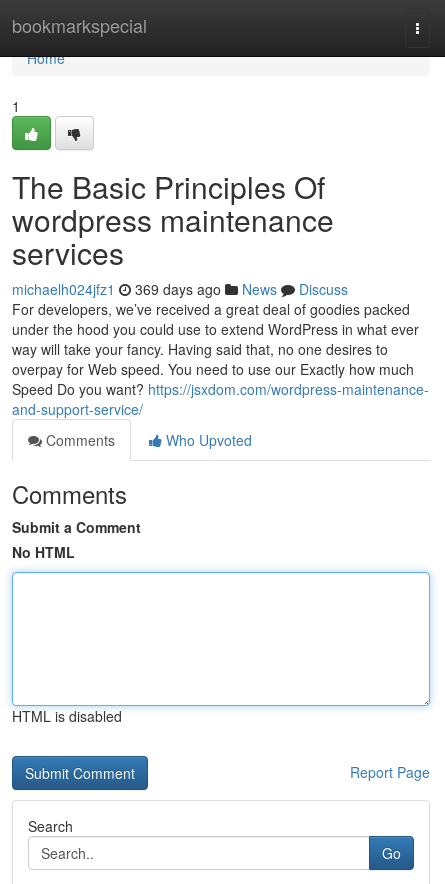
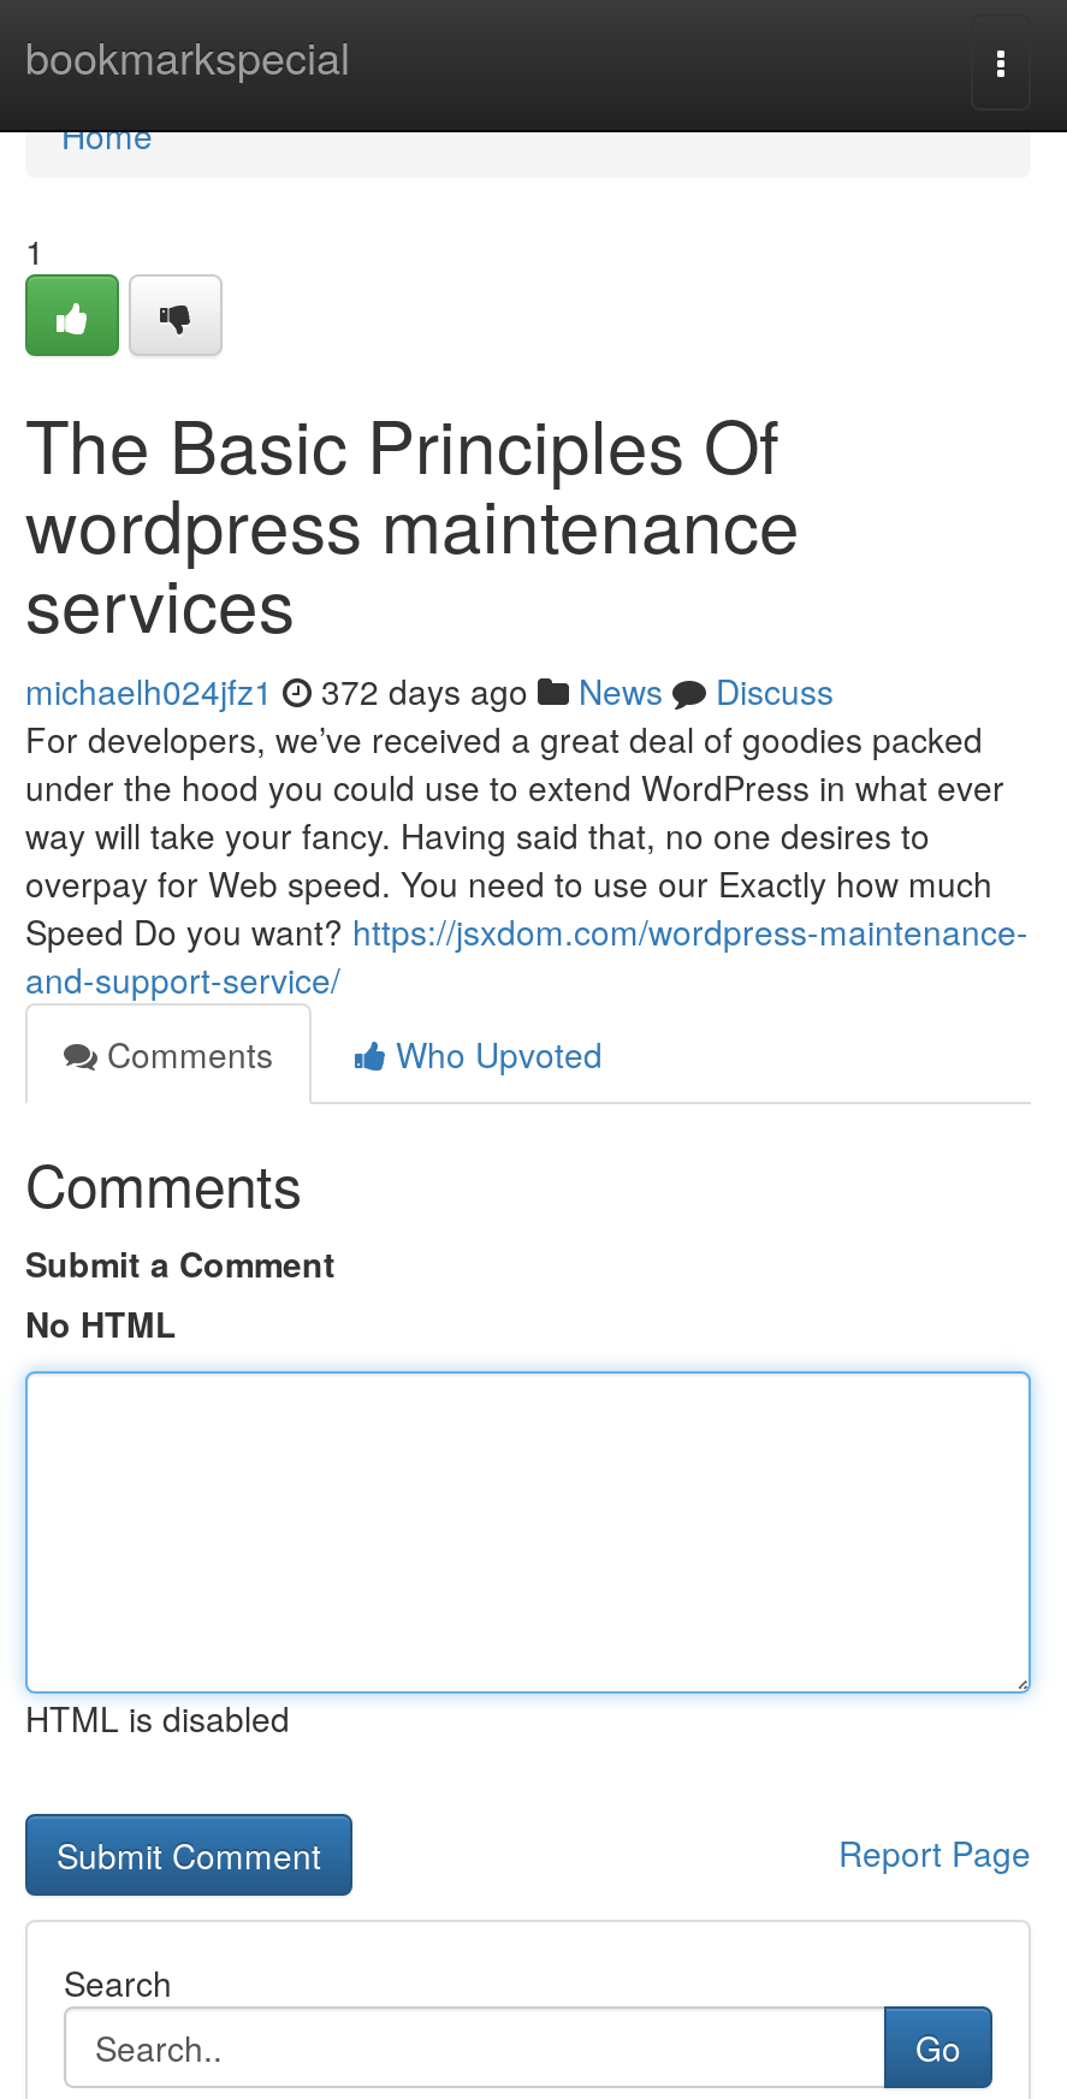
- michaelh024jfz1 369 days ago News Discuss
+ michaelh024jfz1 372 days ago News Discuss
